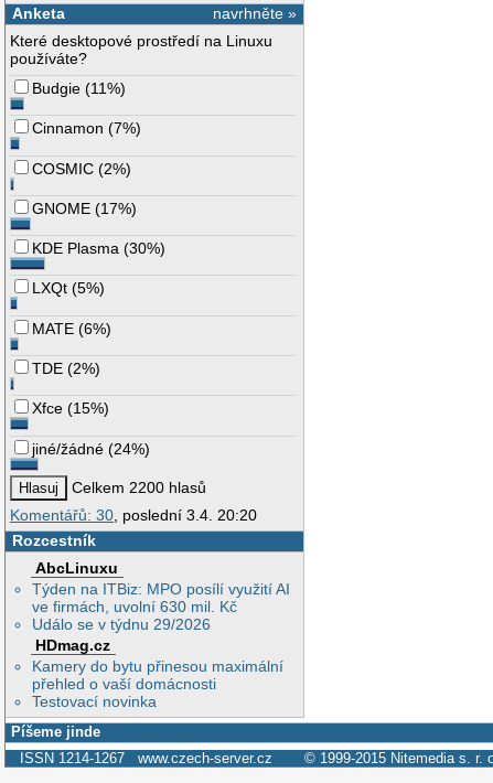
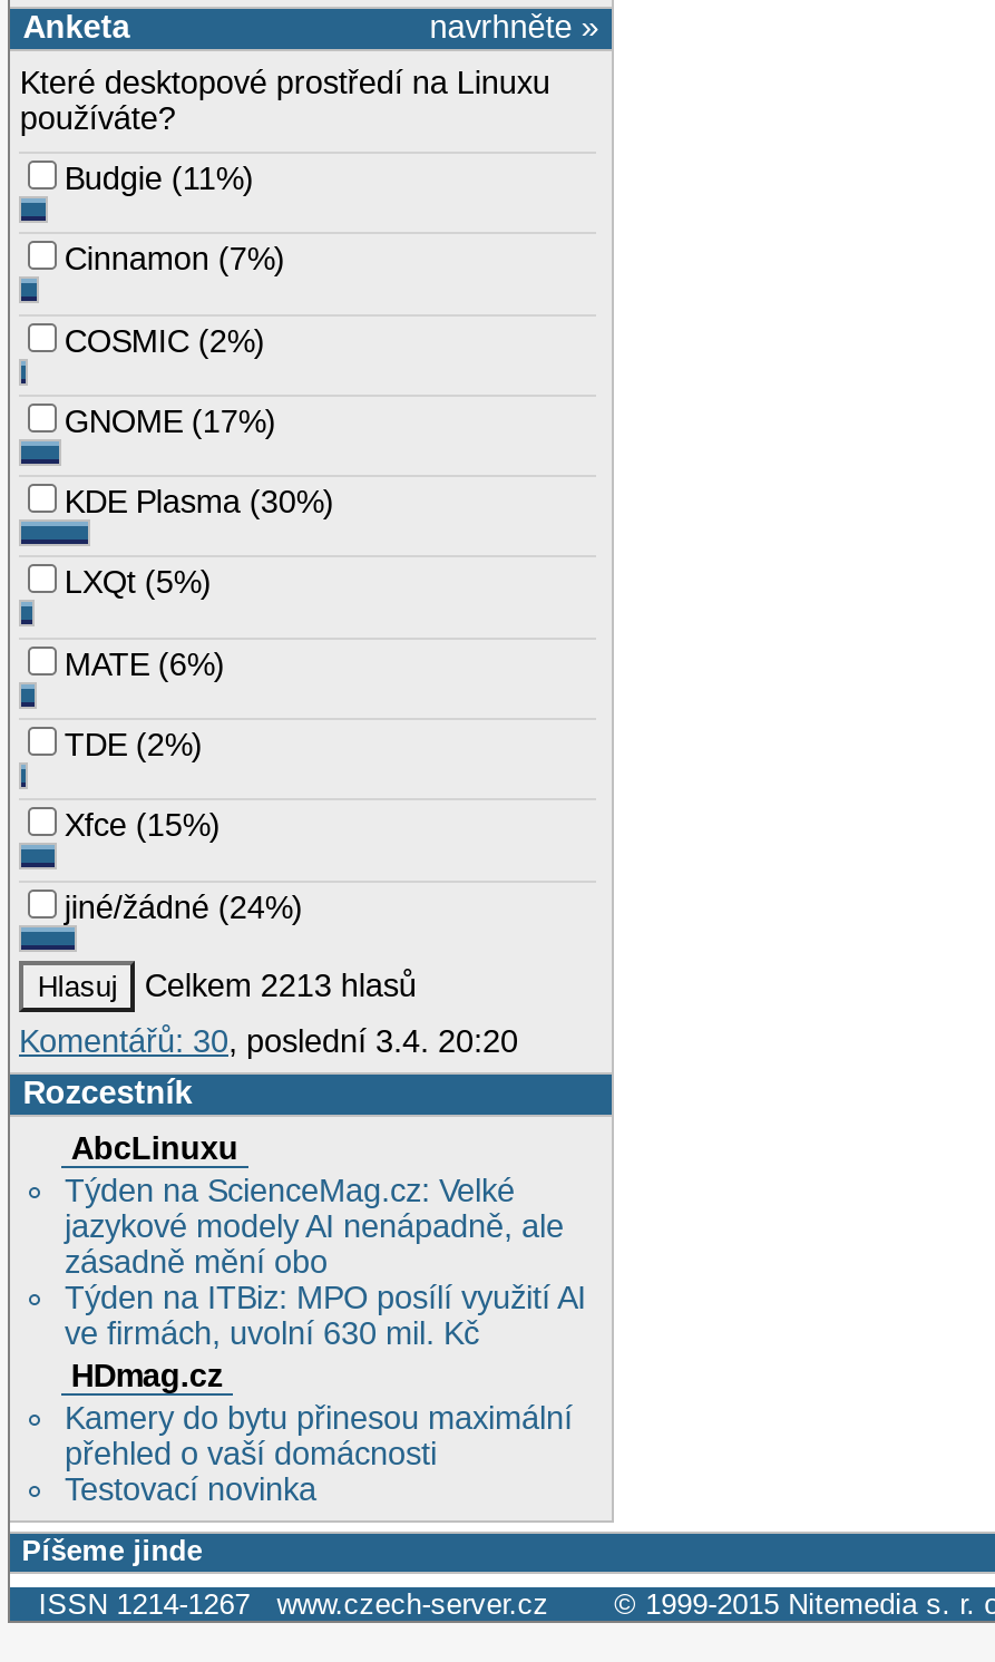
- Celkem 2200 hlasů
+ Celkem 2213 hlasů

+ Týden na ScienceMag.cz: Velké
+ jazykové modely AI nenápadně, ale
+ zásadně mění obo

moved down: Týden na ITBiz: MPO posílí využití AI | ve firmách, uvolní 630 mil. Kč

- Událo se v týdnu 29/2026
